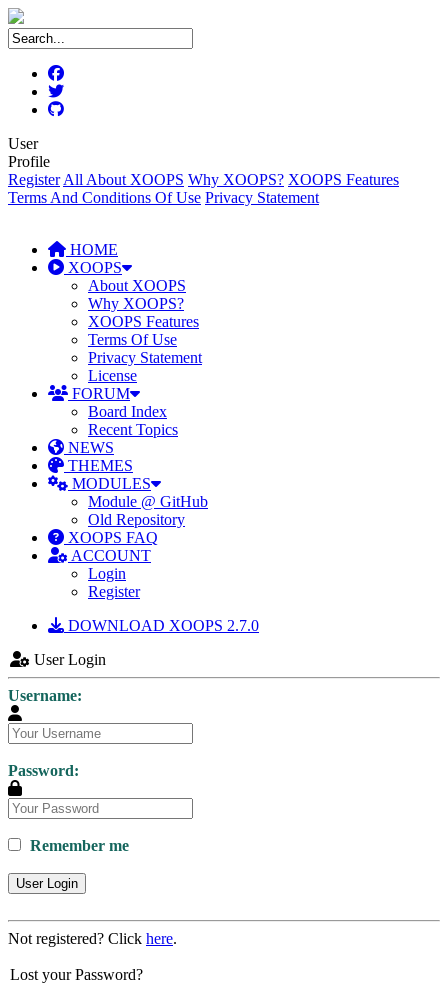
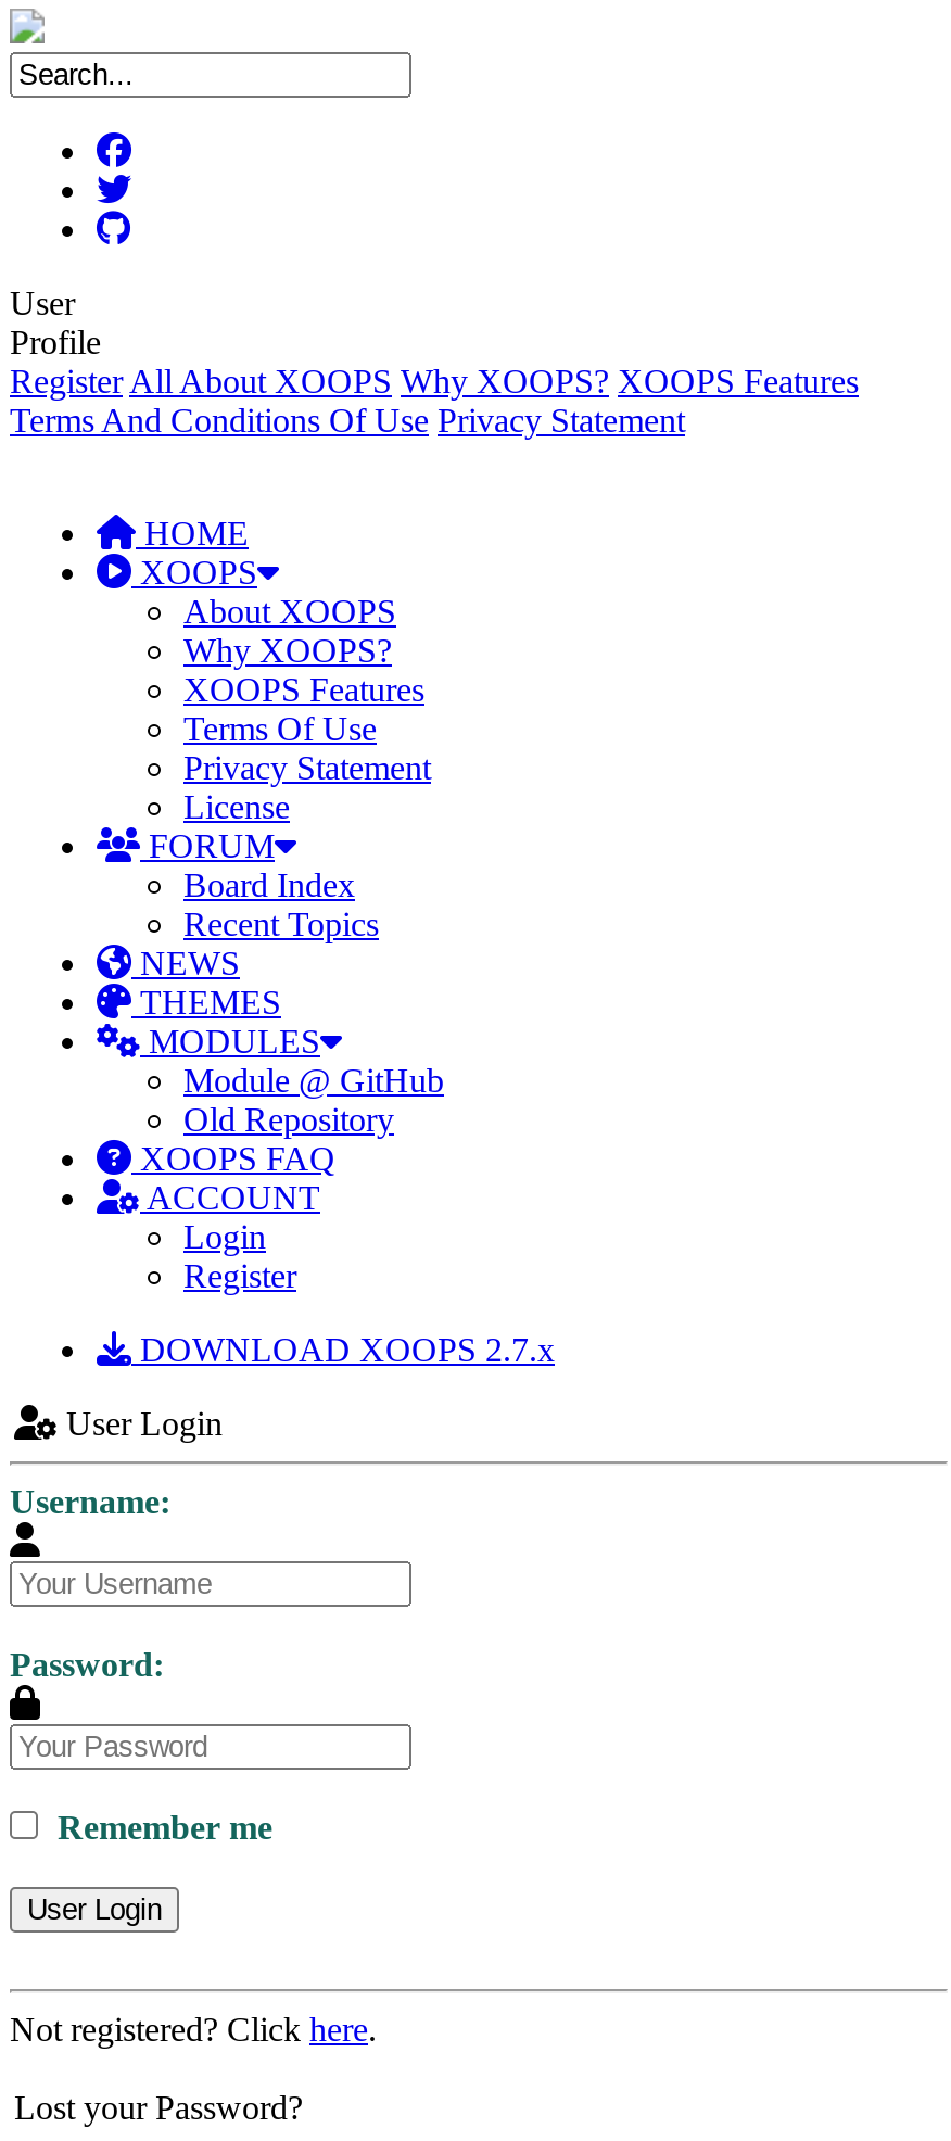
- DOWNLOAD XOOPS 2.7.0
+ DOWNLOAD XOOPS 2.7.x
